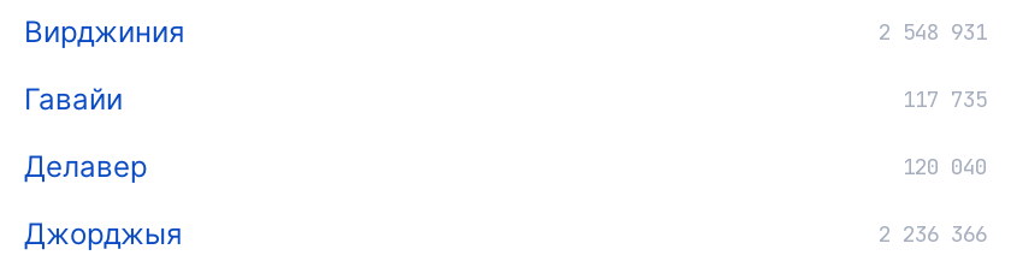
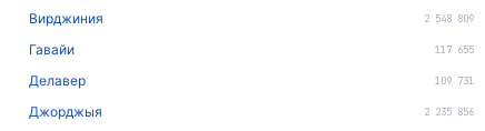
- 2 548 931
+ 2 548 809

- 117 735
+ 117 655

- 120 040
+ 109 731

- 2 236 366
+ 2 235 856
